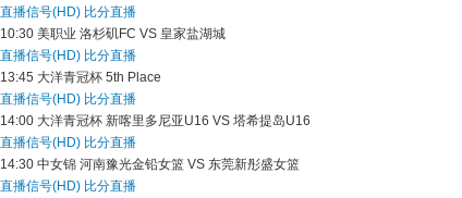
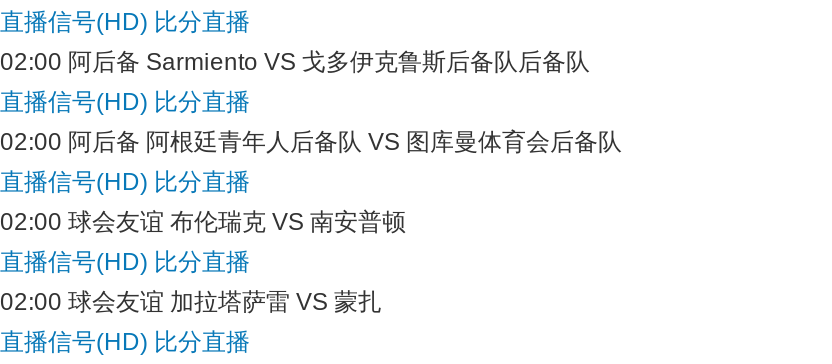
- 10:30 美职业洛杉矶FC VS 皇家盐湖城
+ 02:00 阿后备Sarmiento VS 戈多伊克鲁斯后备队后备队

- 13:45 大洋青冠杯5th Place
+ 02:00 阿后备阿根廷青年人后备队 VS 图库曼体育会后备队

- 14:00 大洋青冠杯新喀里多尼亚U16 VS 塔希提岛U16
+ 02:00 球会友谊布伦瑞克 VS 南安普顿

- 14:30 中女锦河南豫光金铅女篮 VS 东莞新彤盛女篮
+ 02:00 球会友谊加拉塔萨雷 VS 蒙扎
